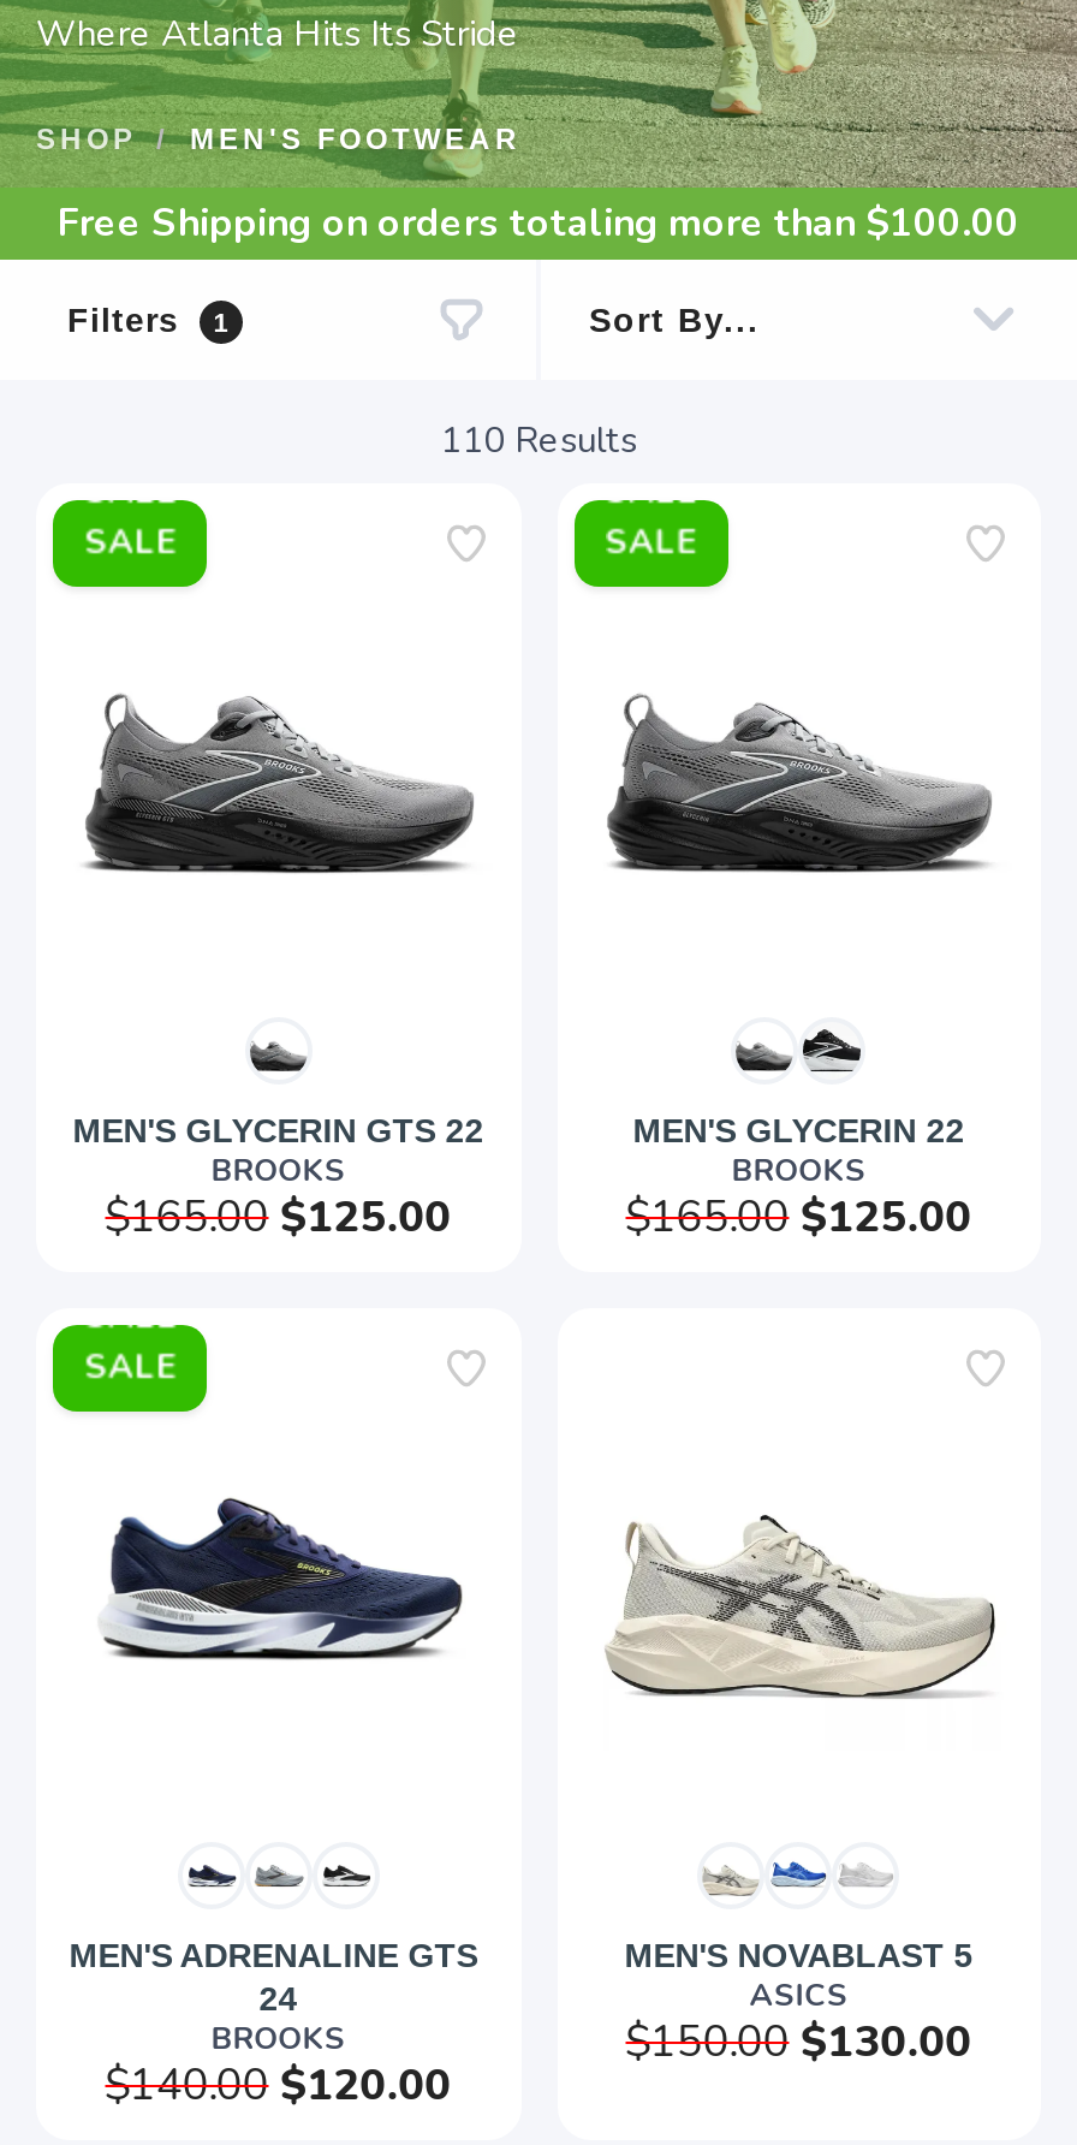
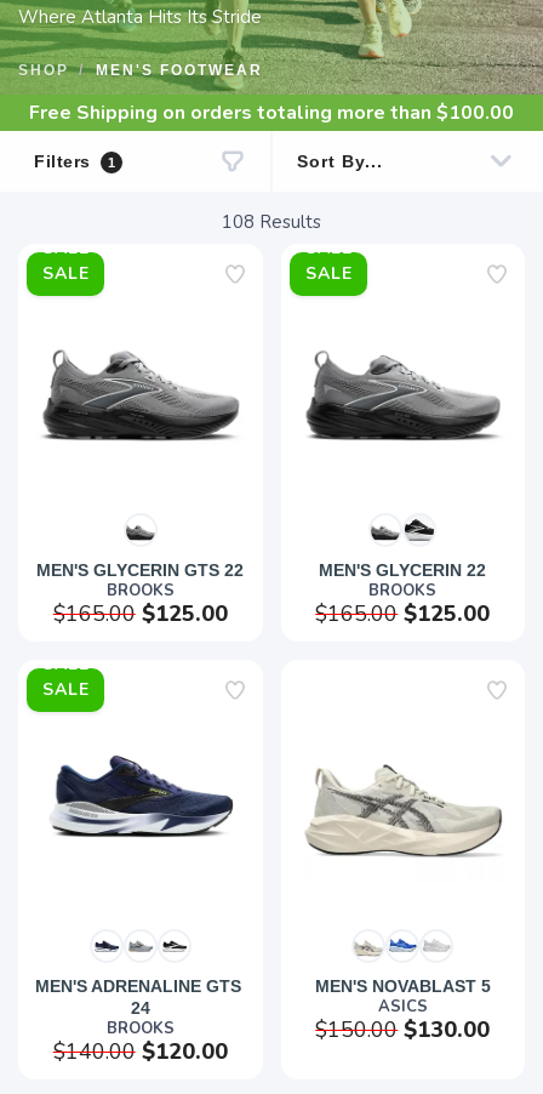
- 110 Results
+ 108 Results
